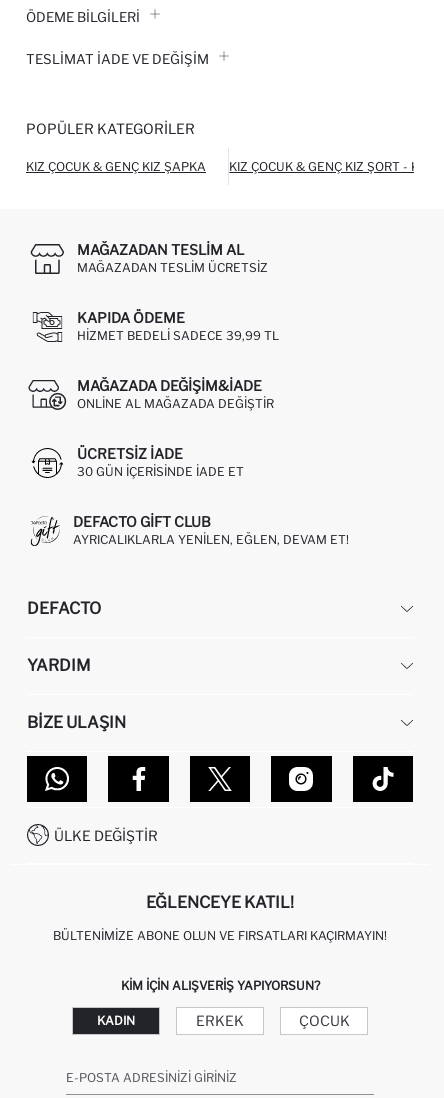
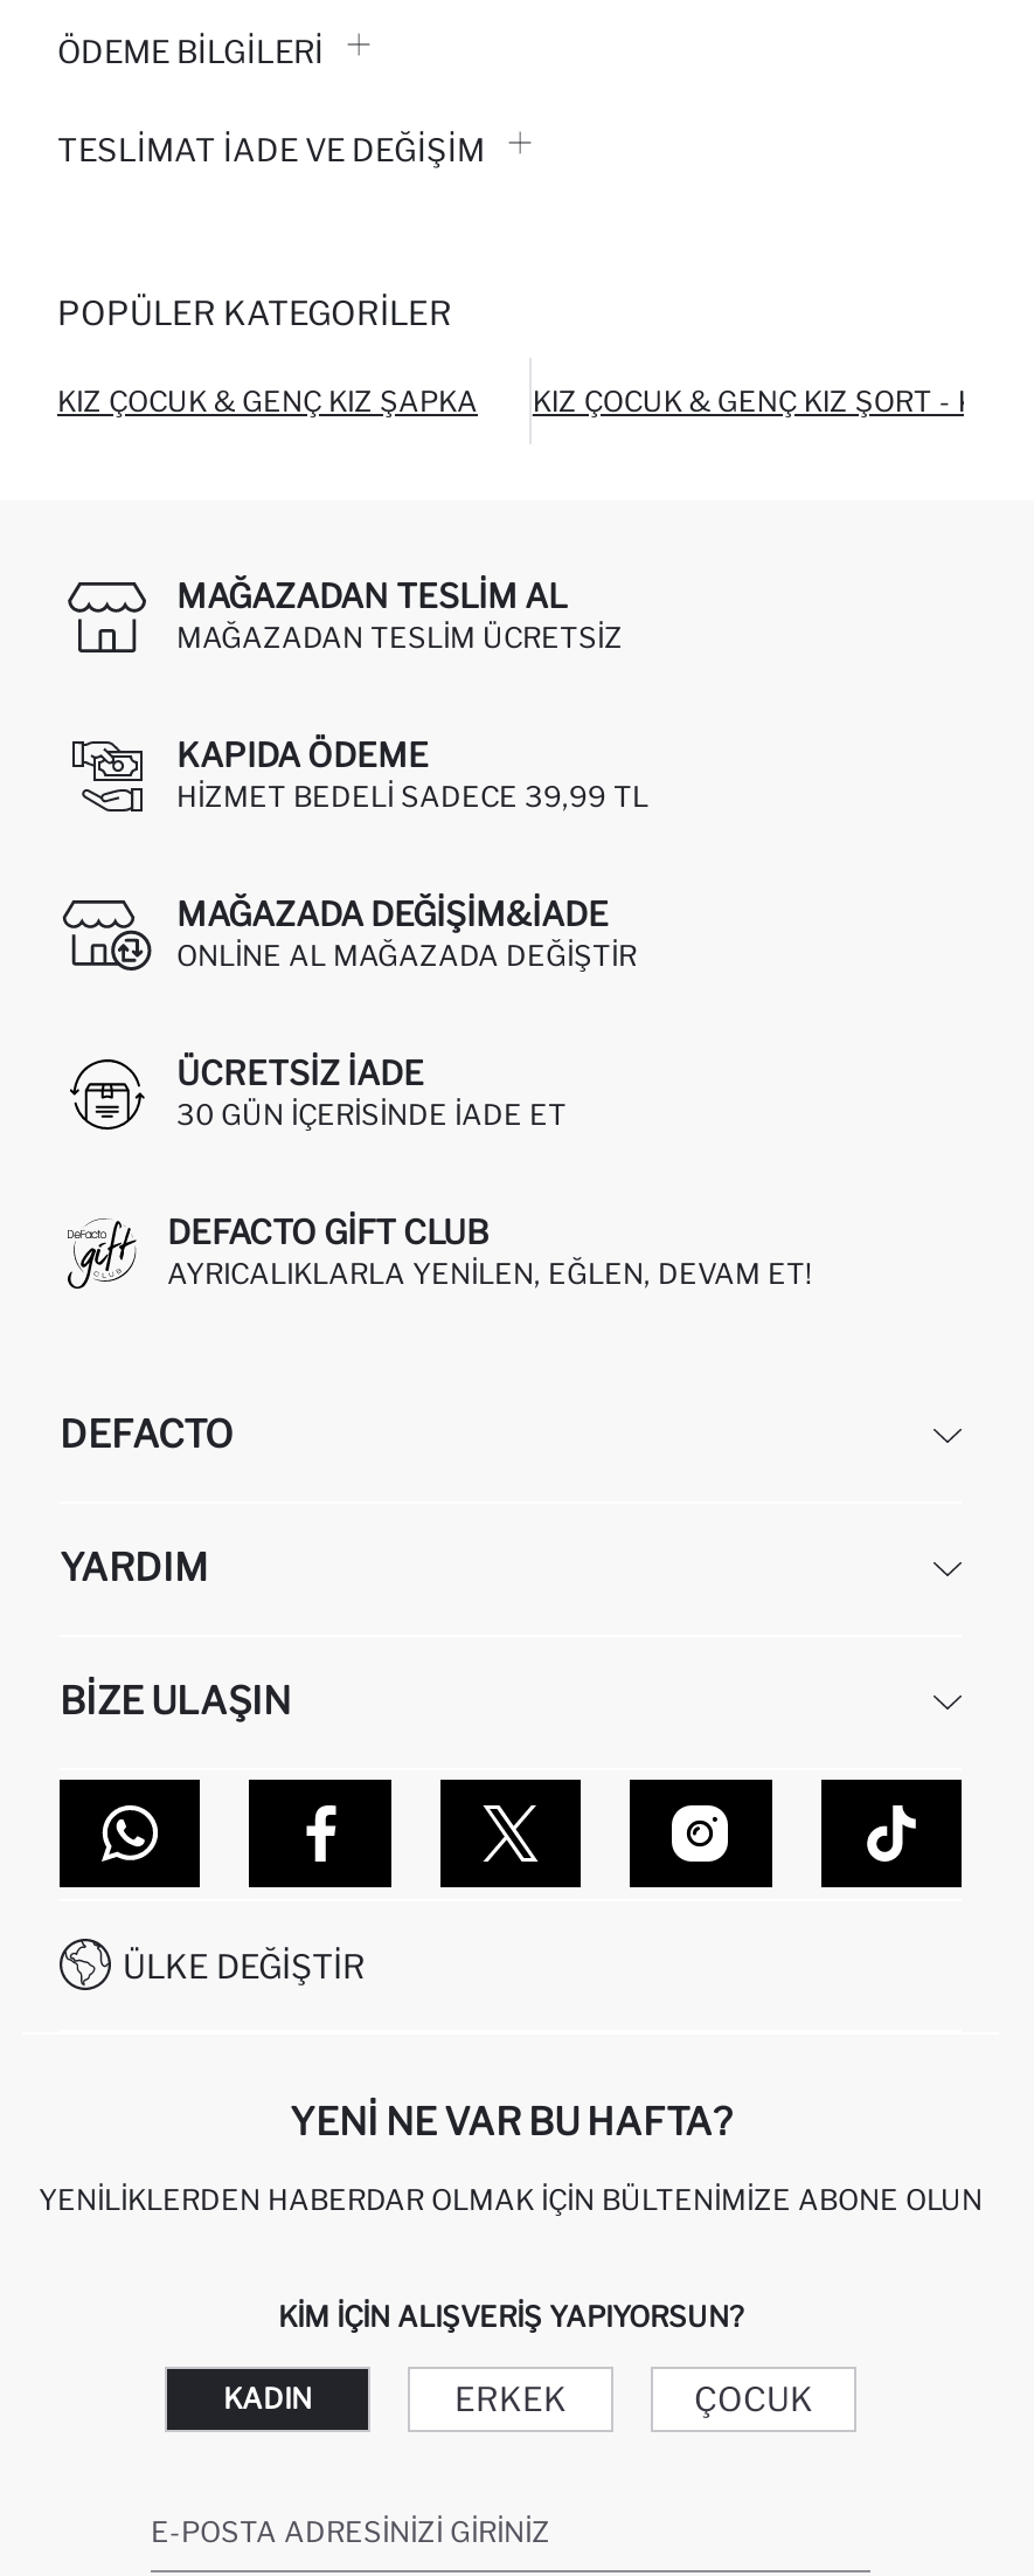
- EĞLENCEYE KATIL!
+ YENI NE VAR BU HAFTA?

- BÜLTENIMIZE ABONE OLUN VE FIRSATLARI KAÇIRMAYIN!
+ YENILIKLERDEN HABERDAR OLMAK İÇIN BÜLTENIMIZE ABONE OLUN
